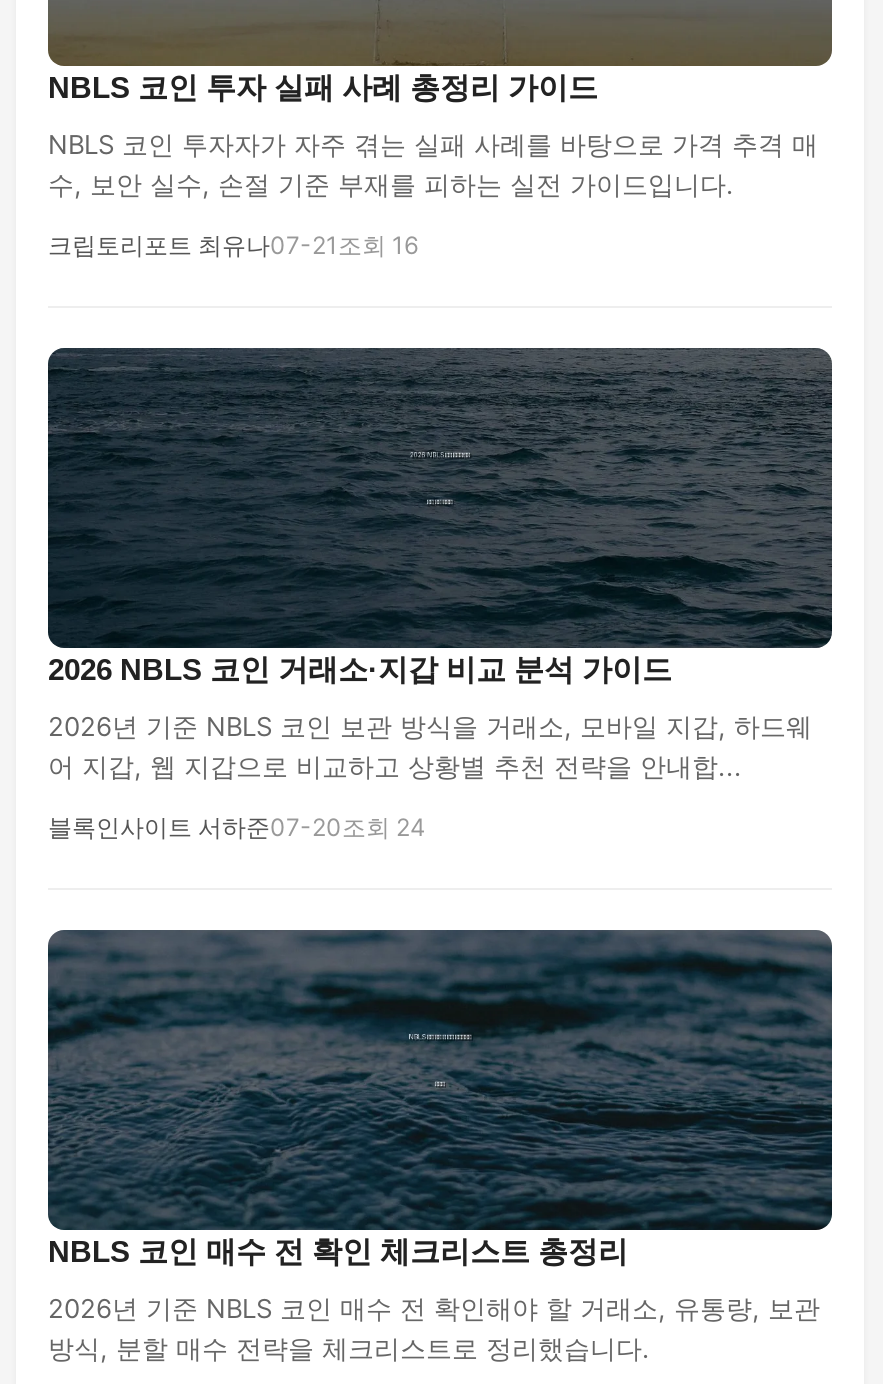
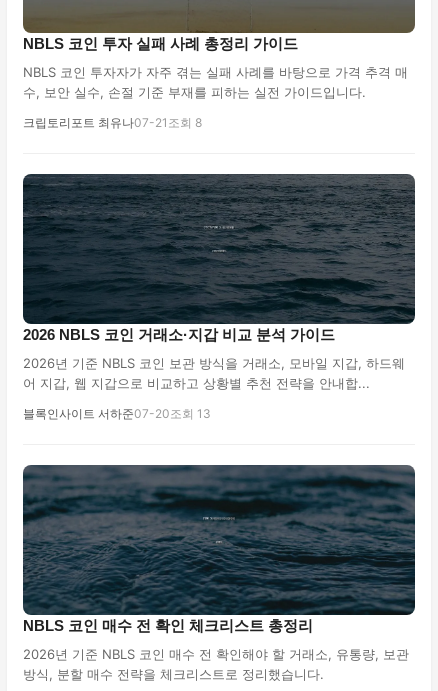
- 크립토리포트 최유나07-21 조회 16
+ 크립토리포트 최유나07-21 조회 8

- 블록인사이트 서하준07-20조회 24
+ 블록인사이트 서하준07-20조회 13
